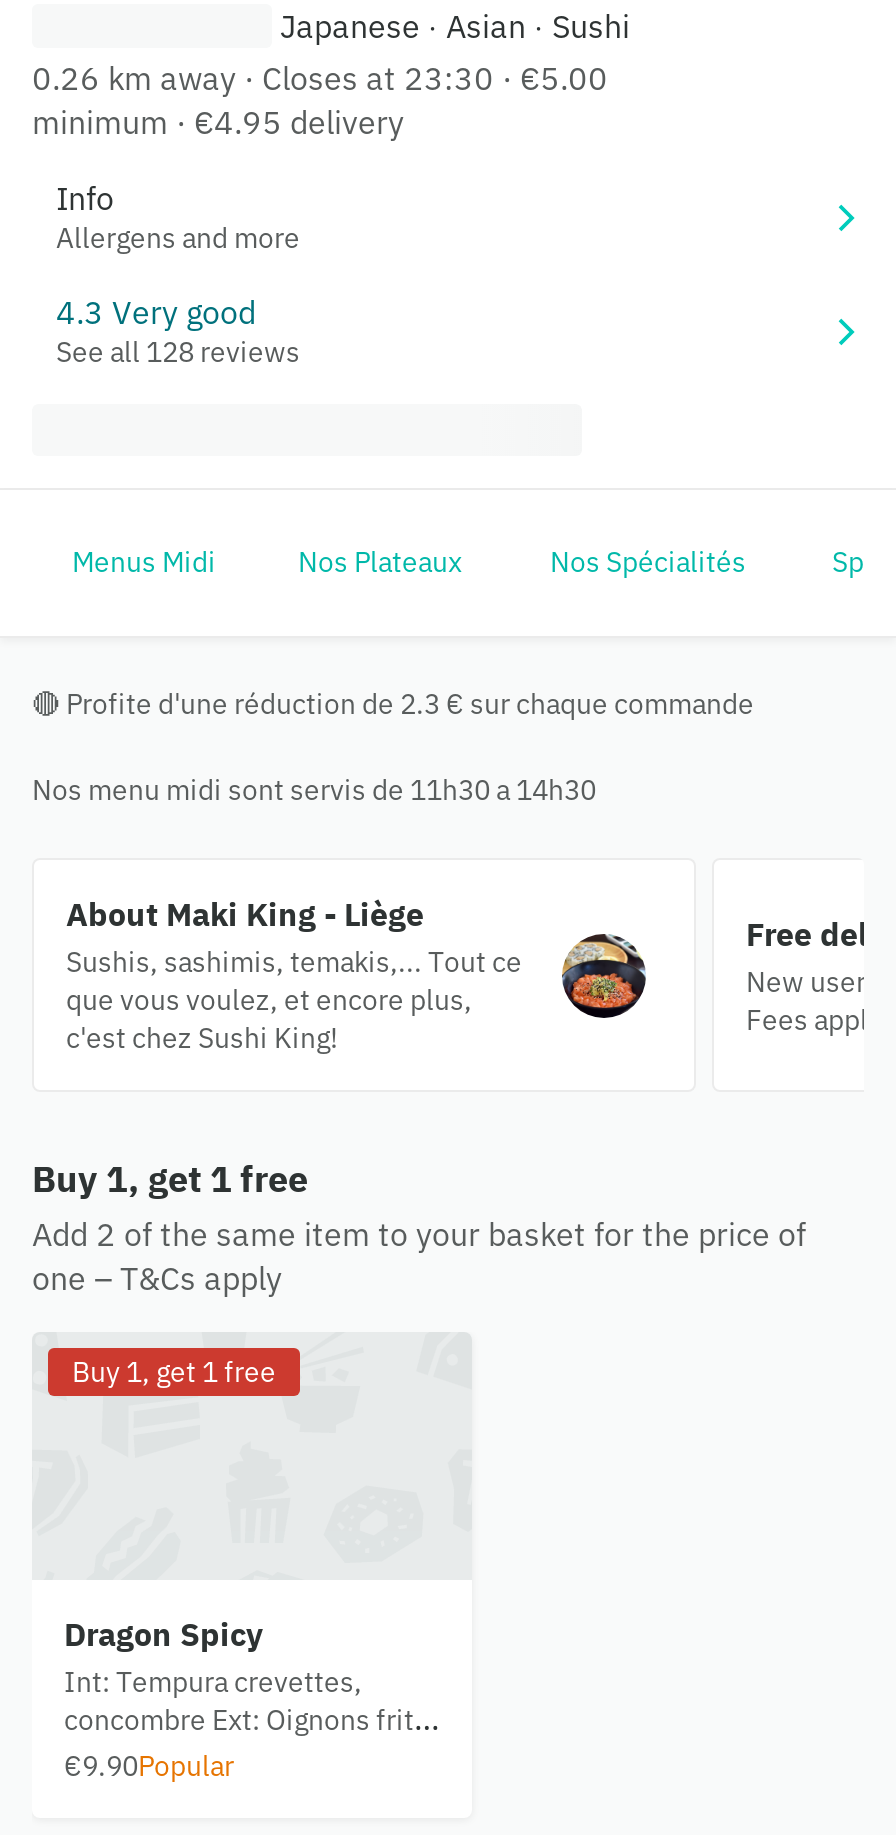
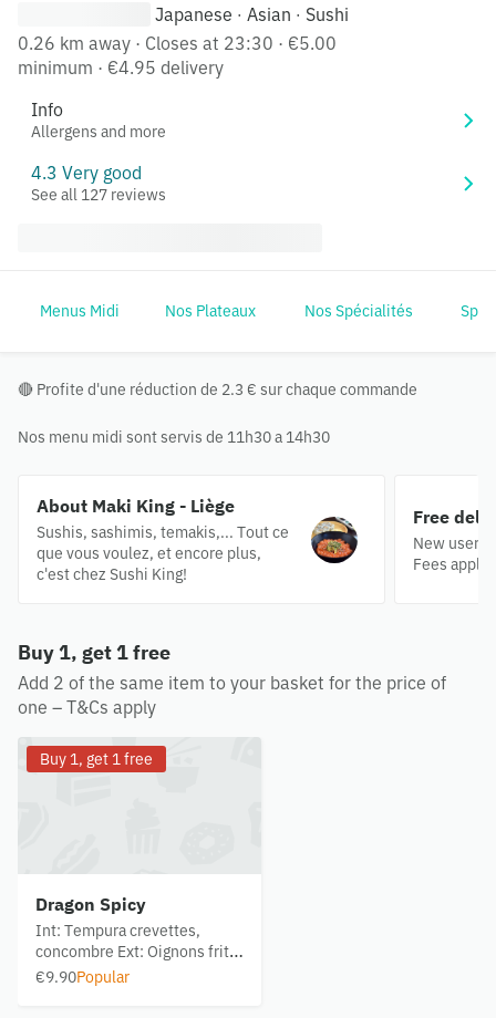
- See all 128 reviews
+ See all 127 reviews
